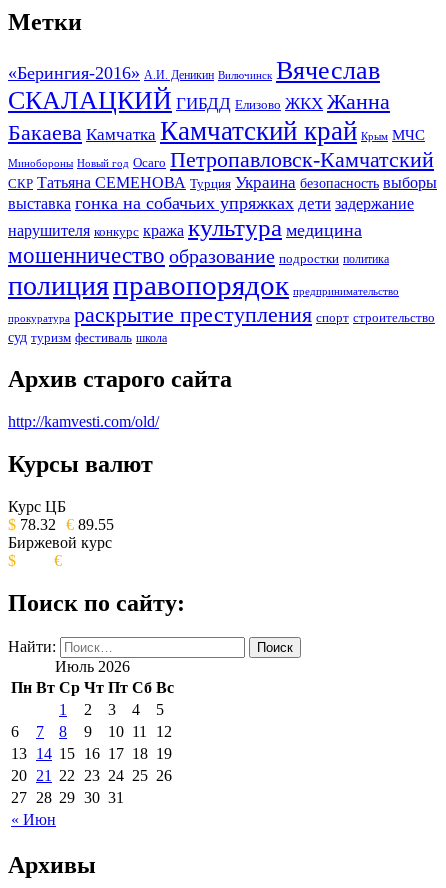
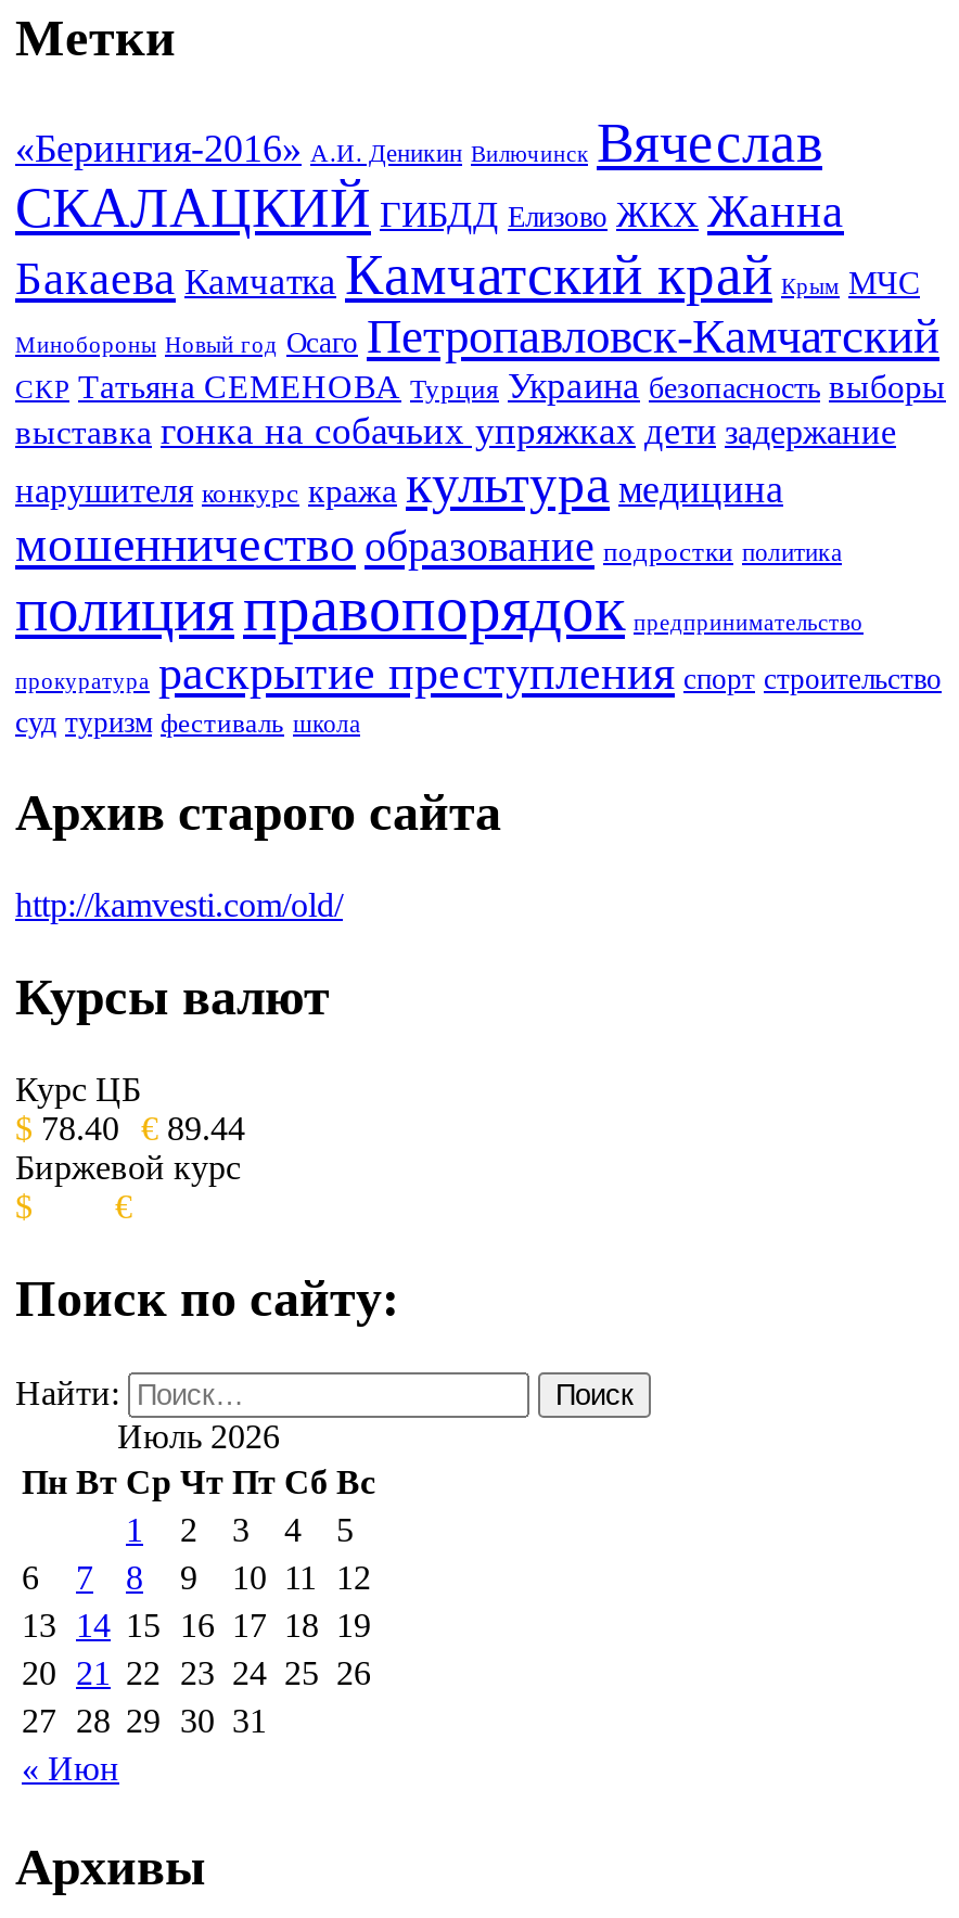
- $ 78.32 € 89.55
+ $ 78.40 € 89.44
